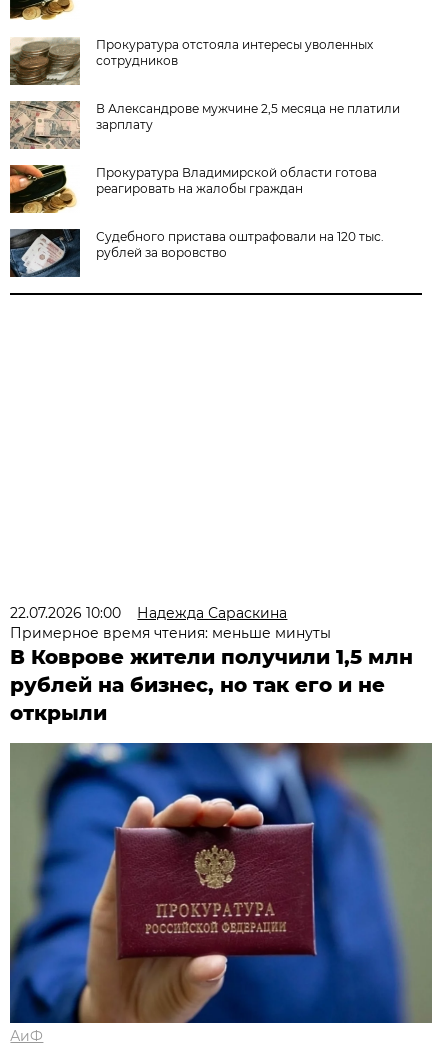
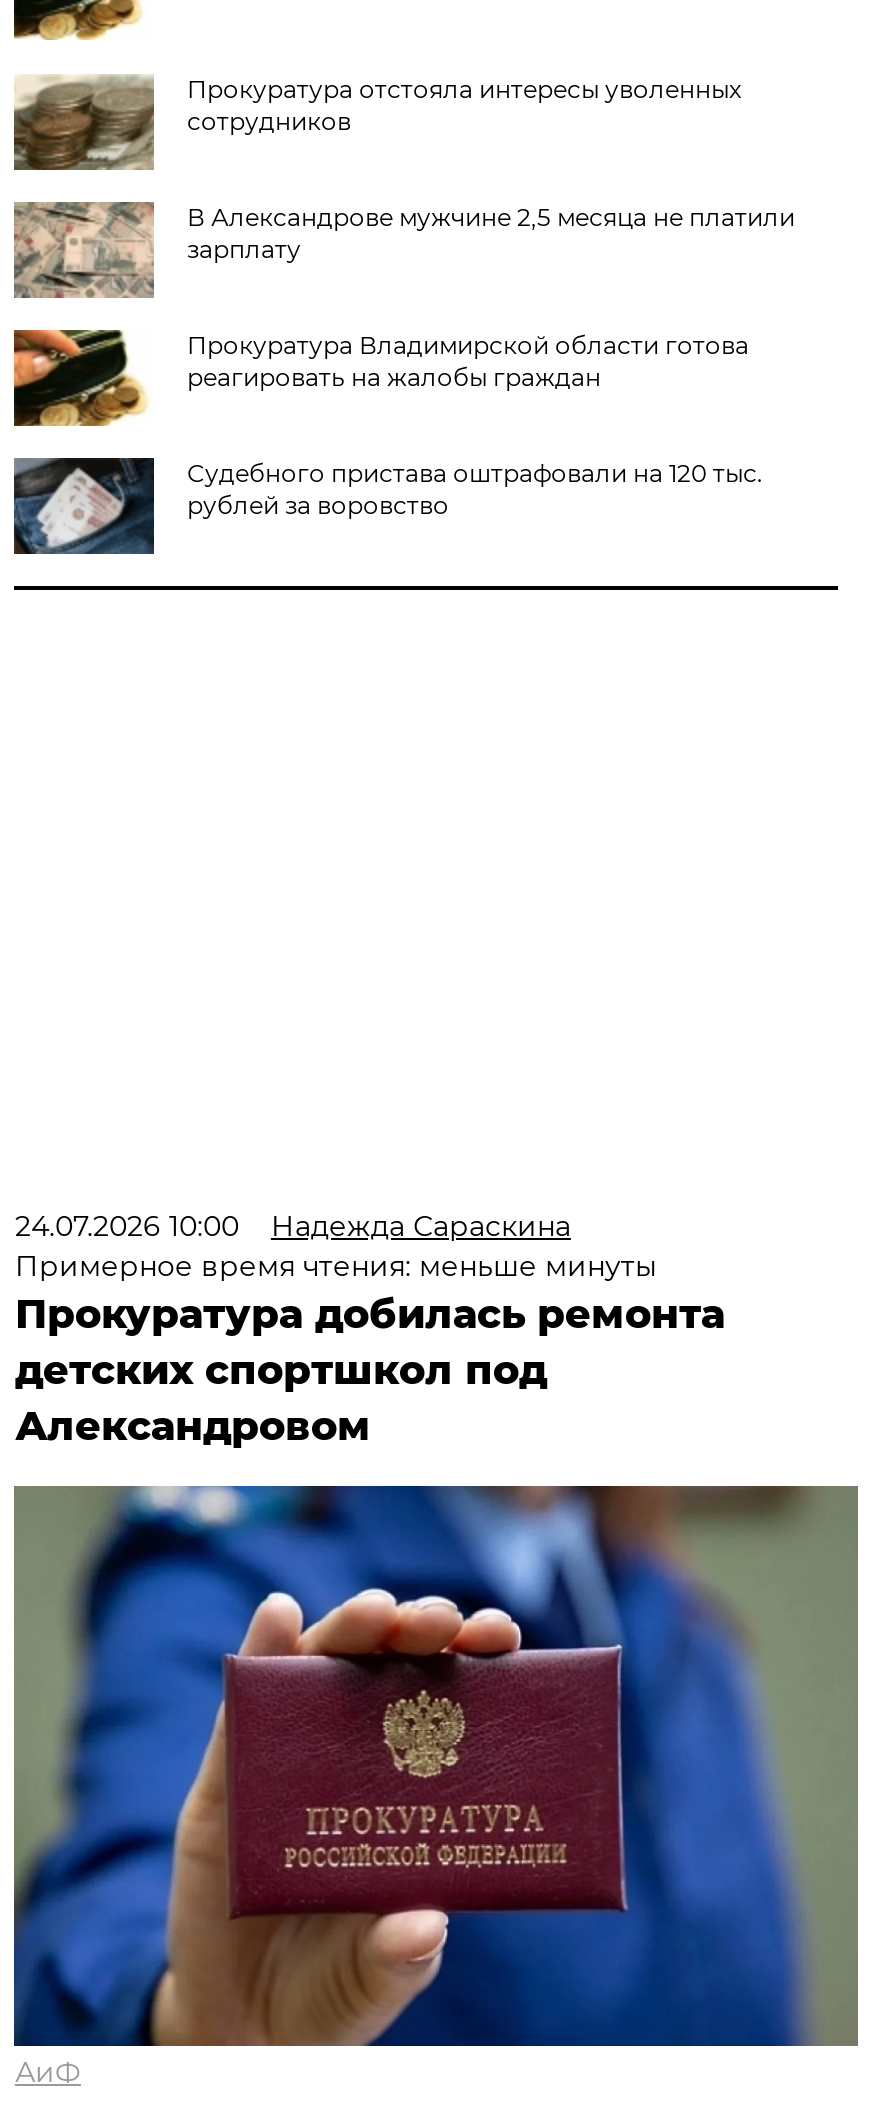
- 22.07.2026 10:00 Надежда Сараскина
+ 24.07.2026 10:00 Надежда Сараскина

- В Коврове жители получили 1,5 млн
- рублей на бизнес, но так его и не
- открыли
+ Прокуратура добилась ремонта
+ детских спортшкол под
+ Александровом
